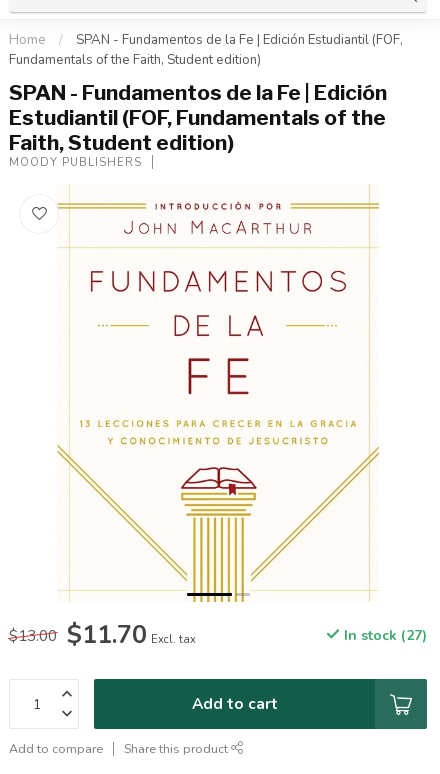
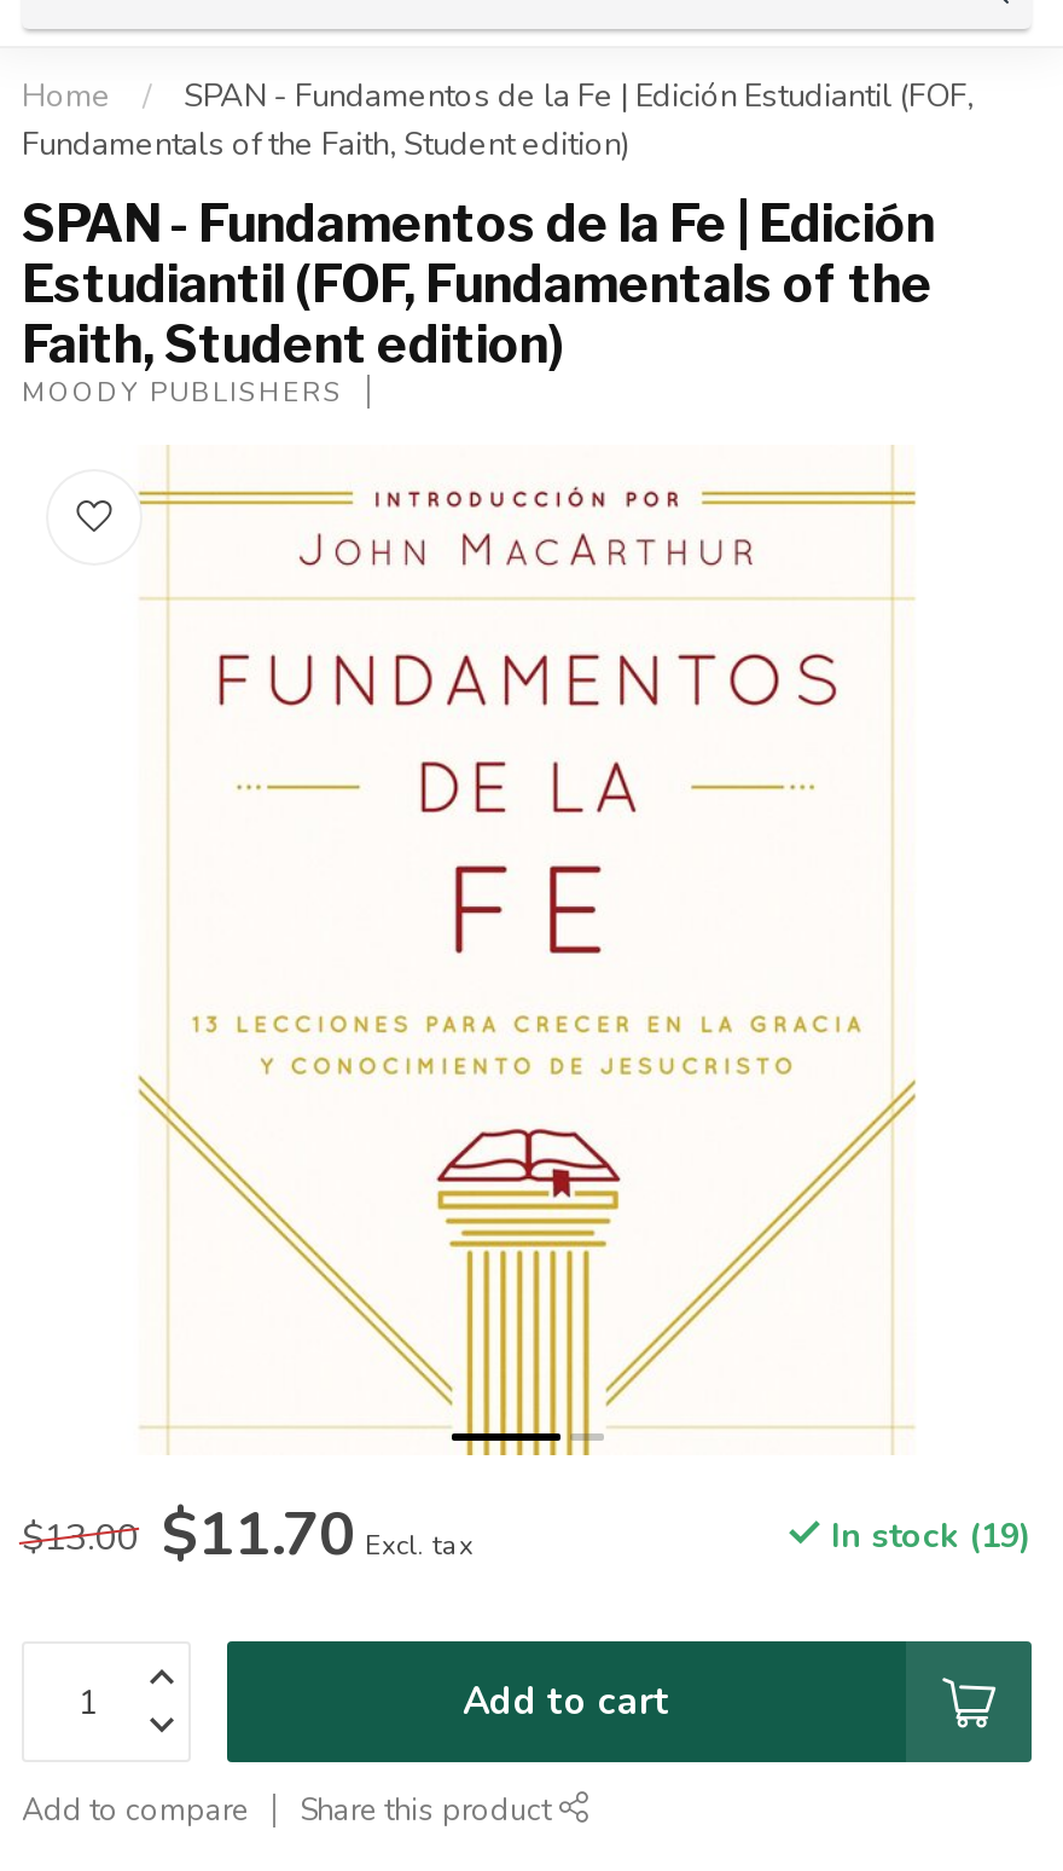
- In stock (27)
+ In stock (19)
